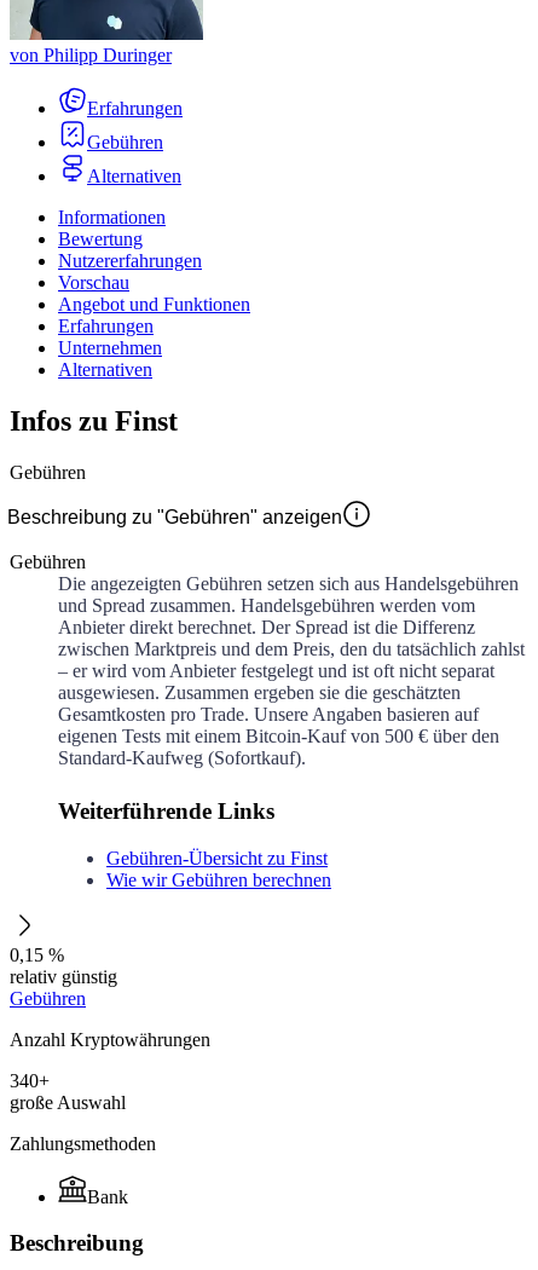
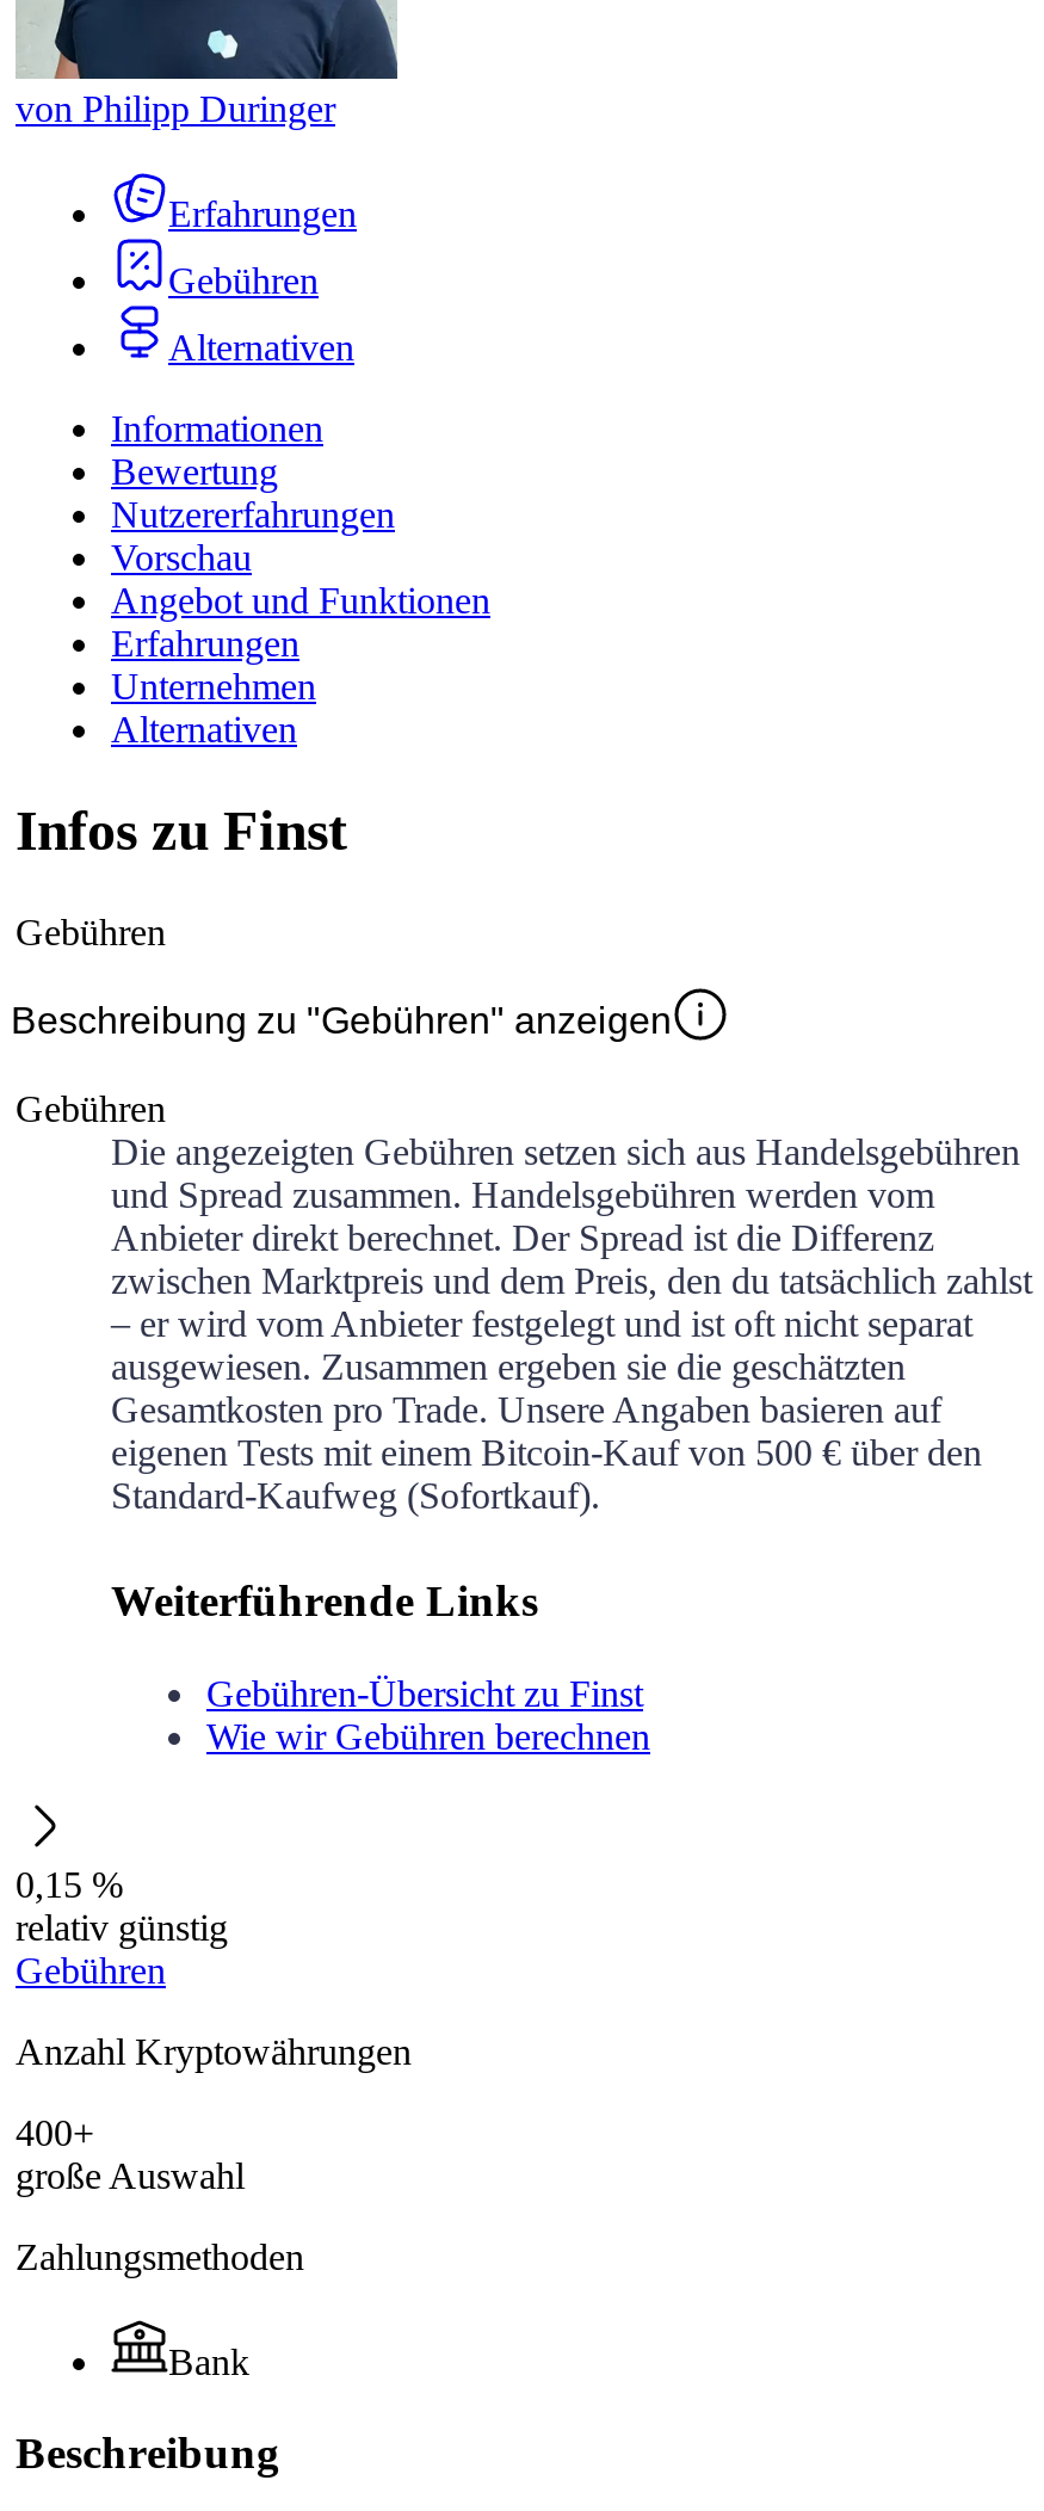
- 340+
+ 400+
